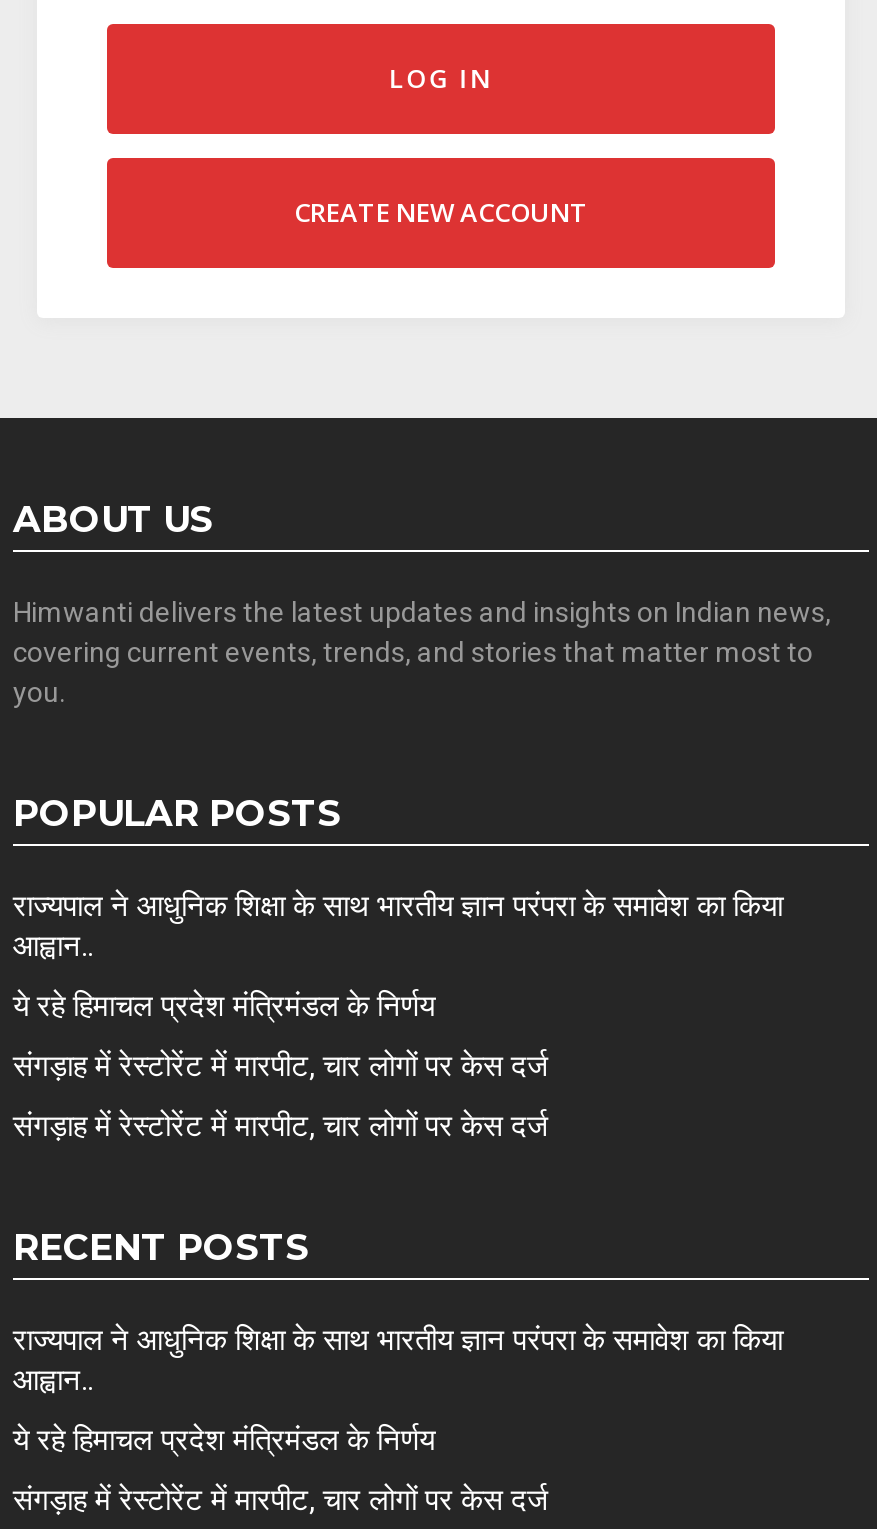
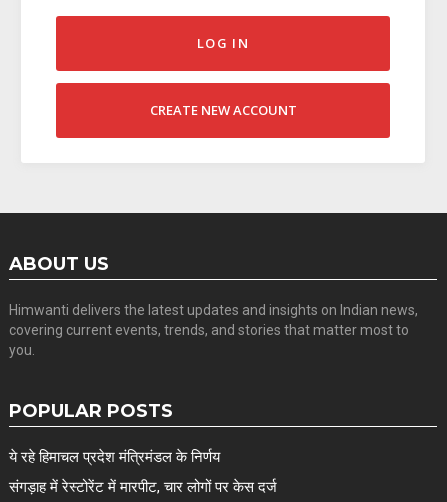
- राज्यपाल ने आधुनिक शिक्षा के साथ भारतीय ज्ञान परंपरा के समावेश का किया
- आह्वान..
- ये रहे हिमाचल प्रदेश मंत्रिमंडल के निर्णय
- संगड़ाह में रेस्टोरेंट में मारपीट, चार लोगों पर केस दर्ज
- संगड़ाह में रेस्टोरेंट में मारपीट, चार लोगों पर केस दर्ज
- RECENT POSTS
- राज्यपाल ने आधुनिक शिक्षा के साथ भारतीय ज्ञान परंपरा के समावेश का किया
- आह्वान..
